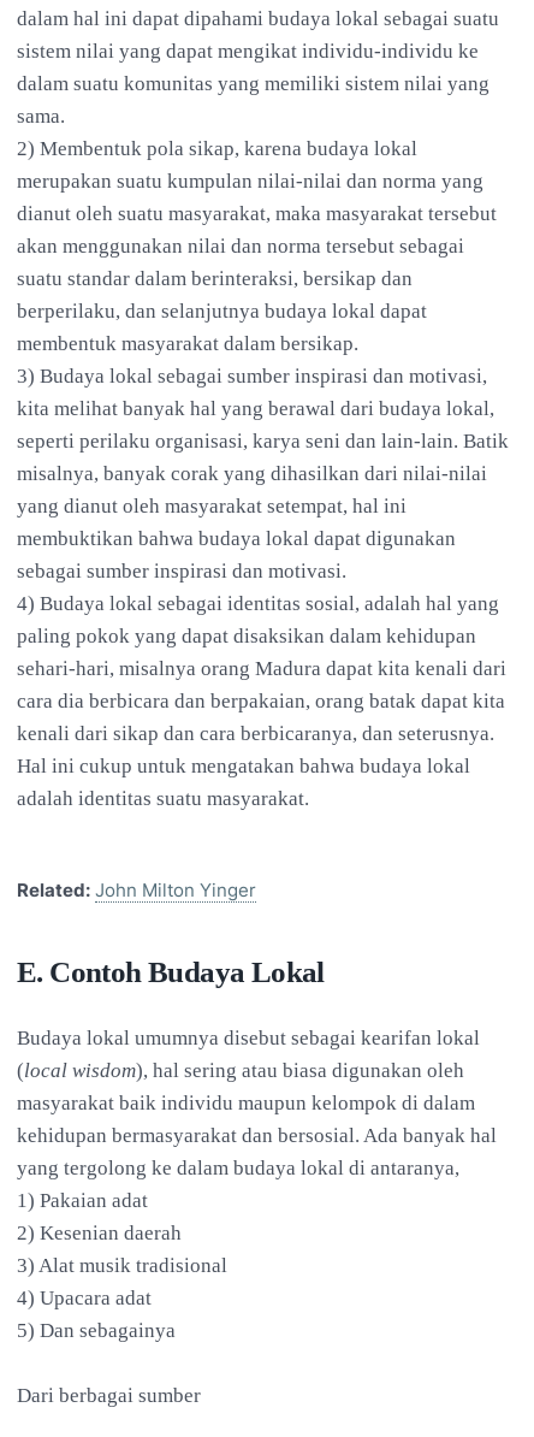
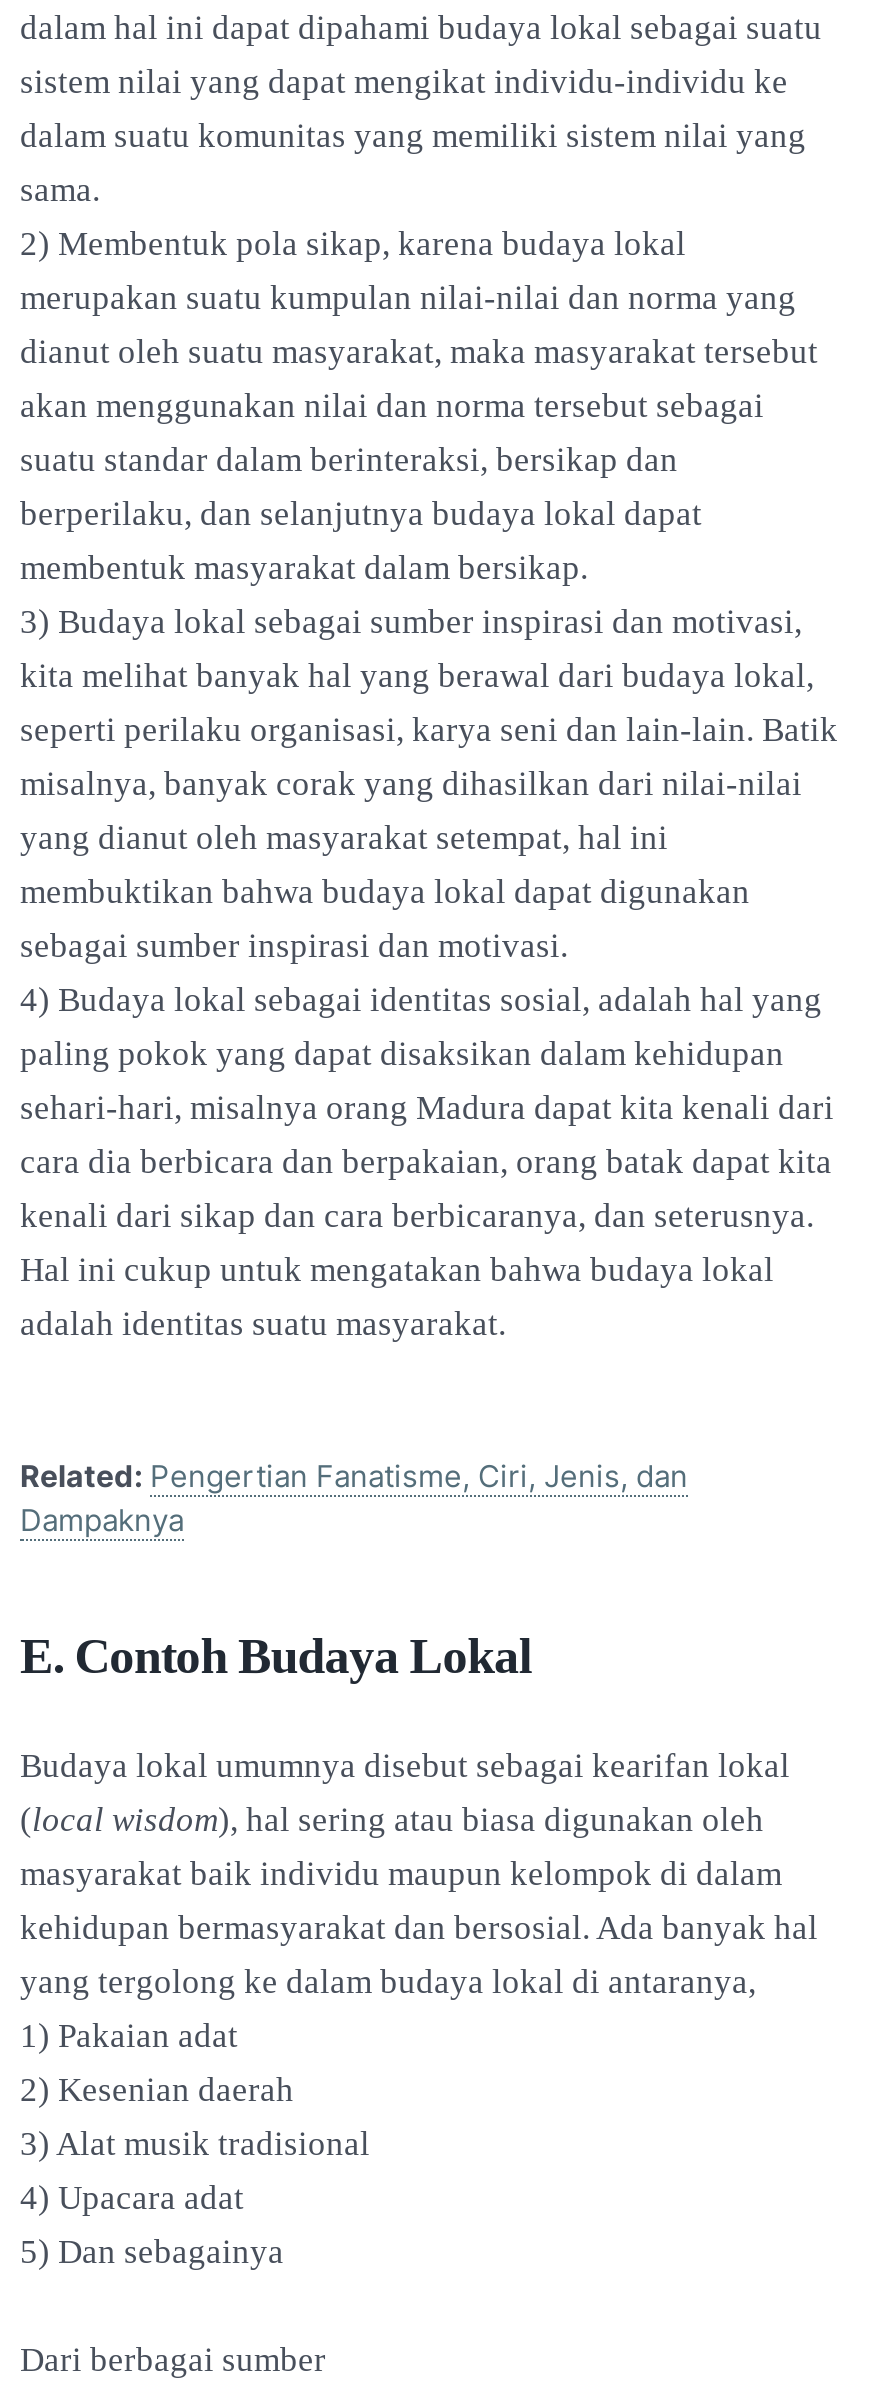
- Related: John Milton Yinger
+ Related: Pengertian Fanatisme, Ciri, Jenis, dan
+ Dampaknya
